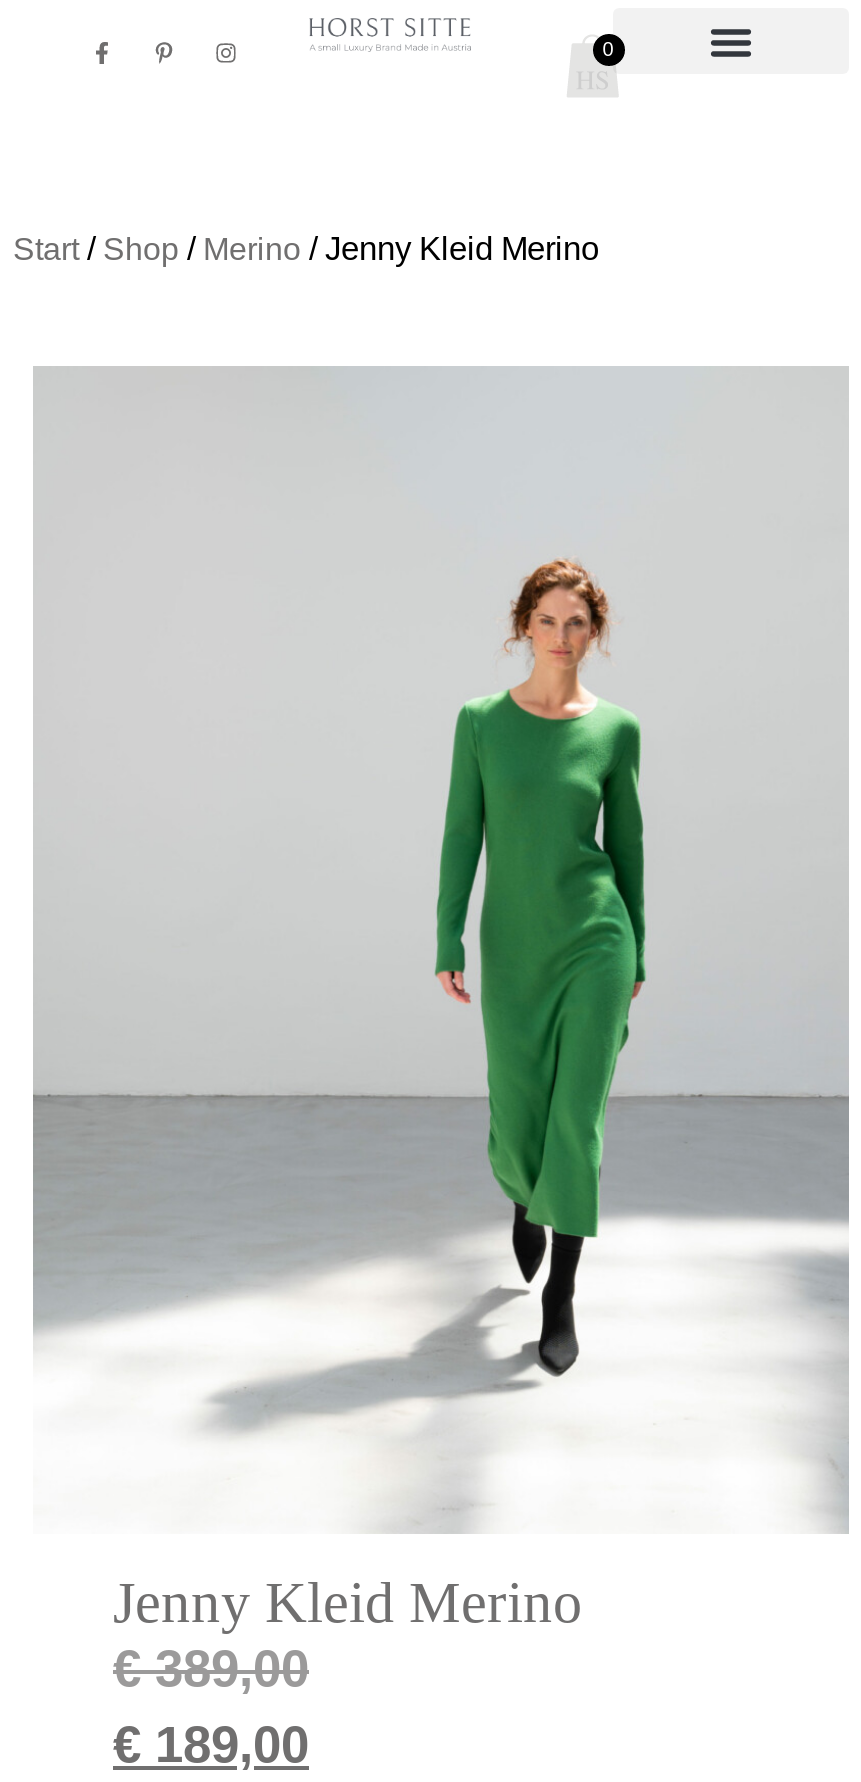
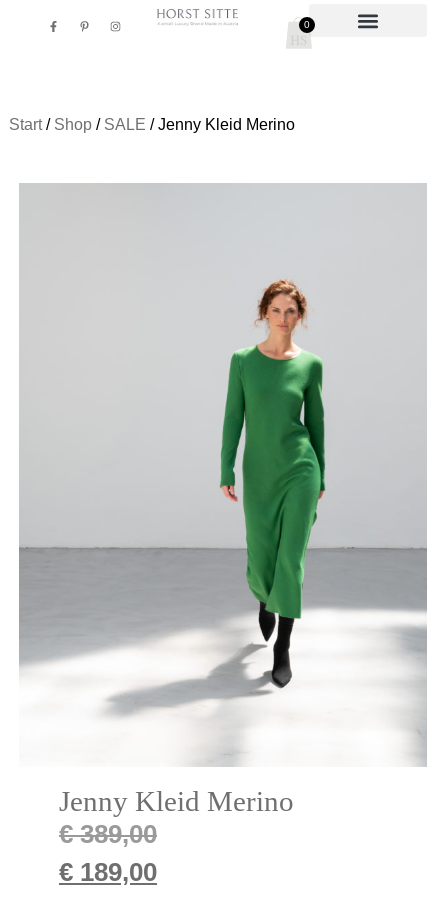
- Start / Shop / Merino / Jenny Kleid Merino
+ Start / Shop / SALE / Jenny Kleid Merino
